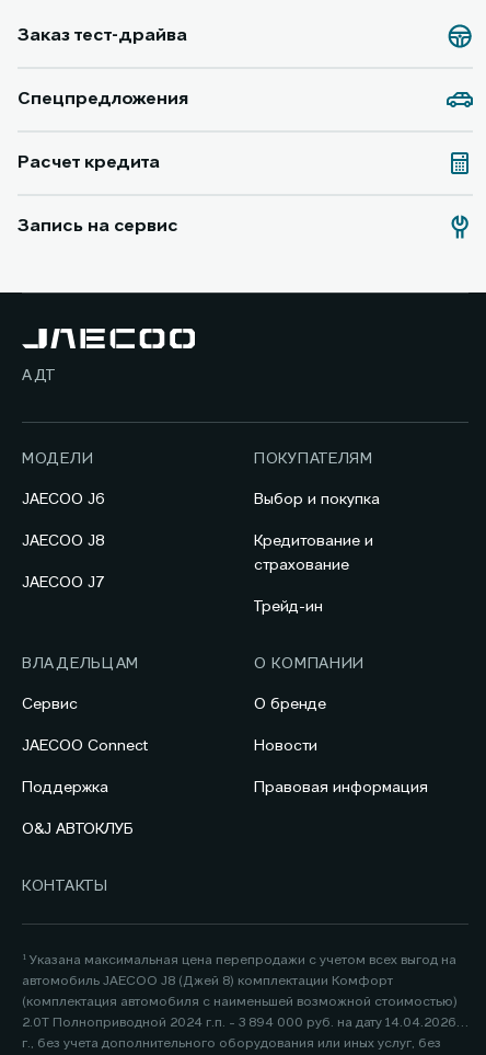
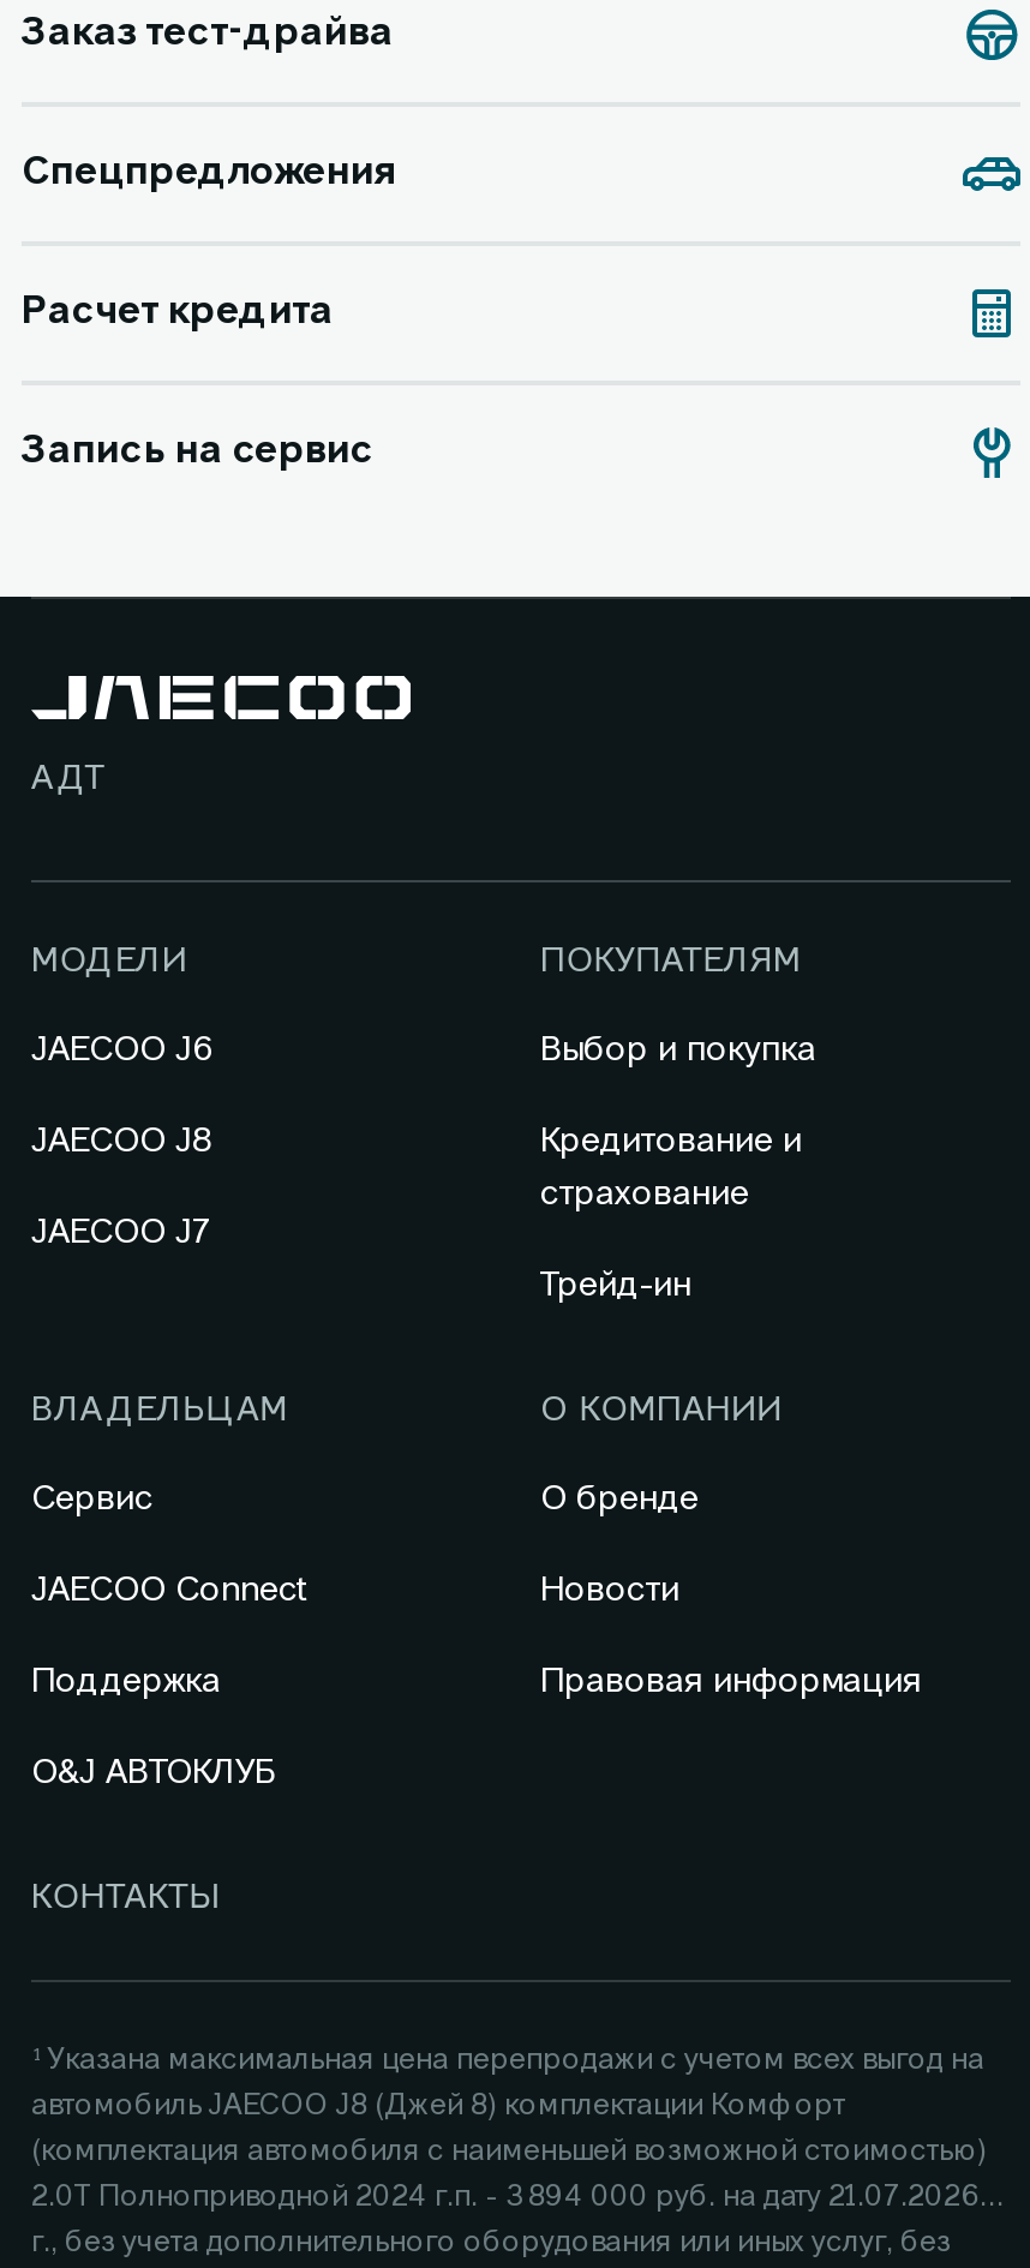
- 2.0Т Полноприводной 2024 г.п. - 3 894 000 руб. на дату 14.04.2026
+ 2.0Т Полноприводной 2024 г.п. - 3 894 000 руб. на дату 21.07.2026
